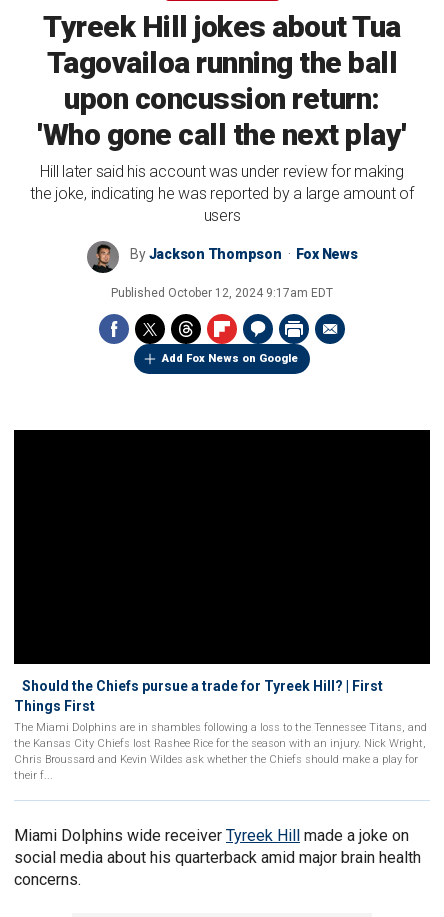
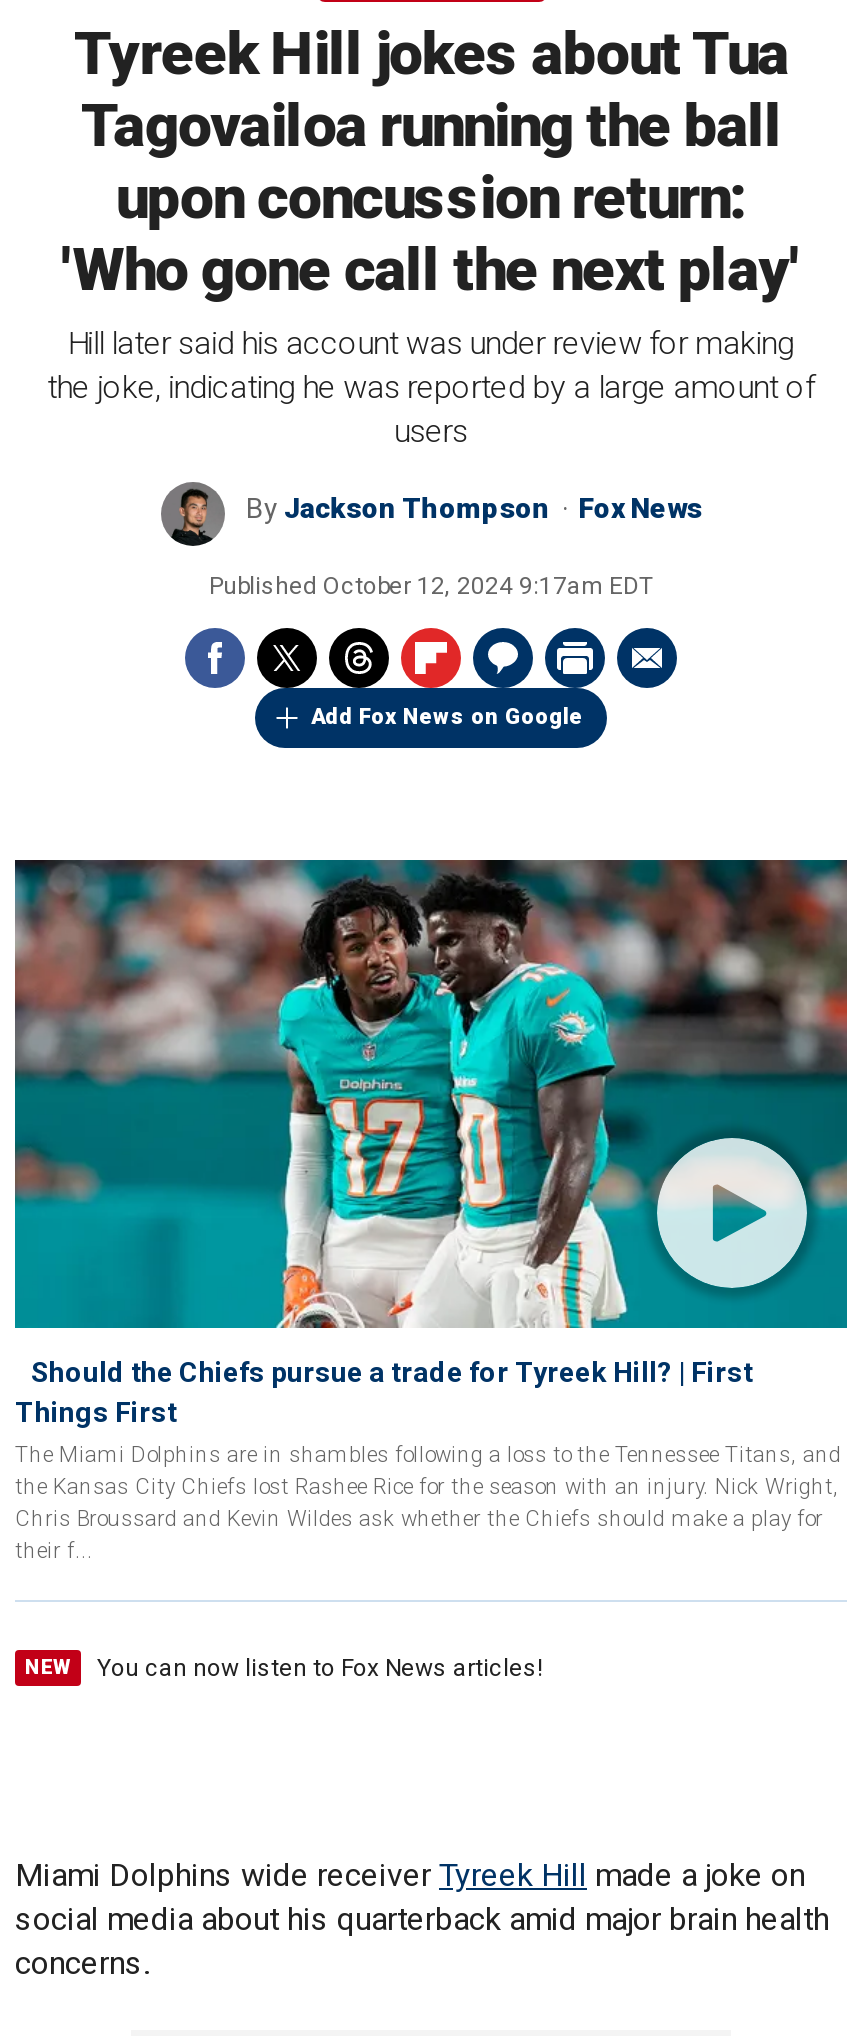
+ [image]

+ NEW
+ You can now listen to Fox News articles!
